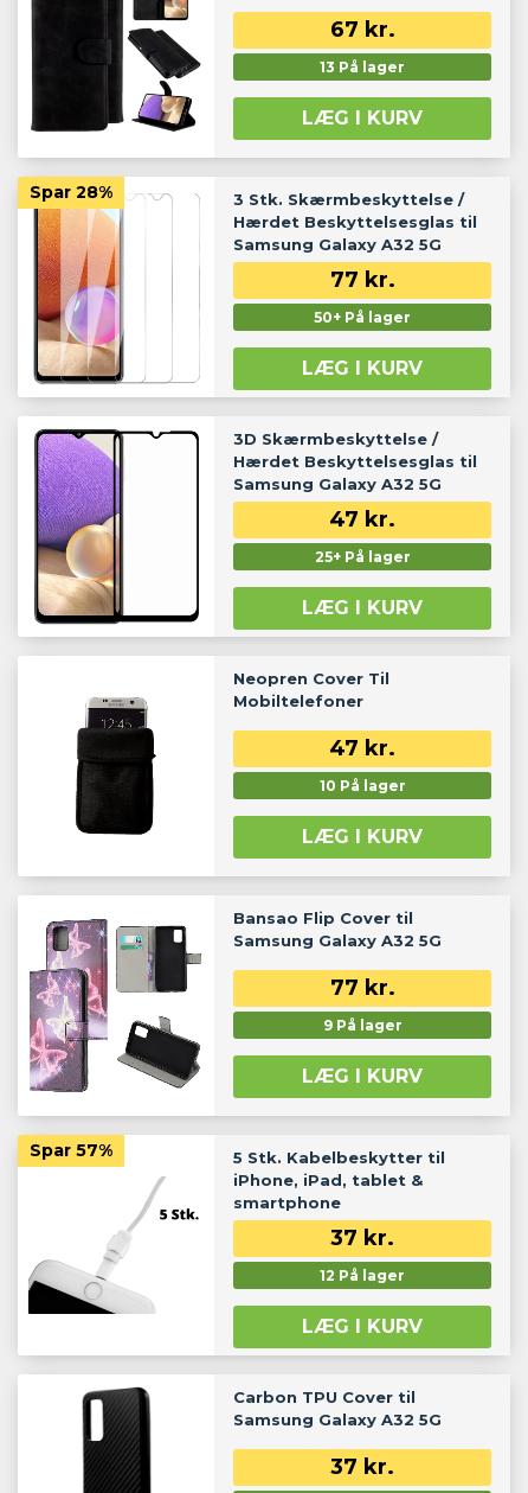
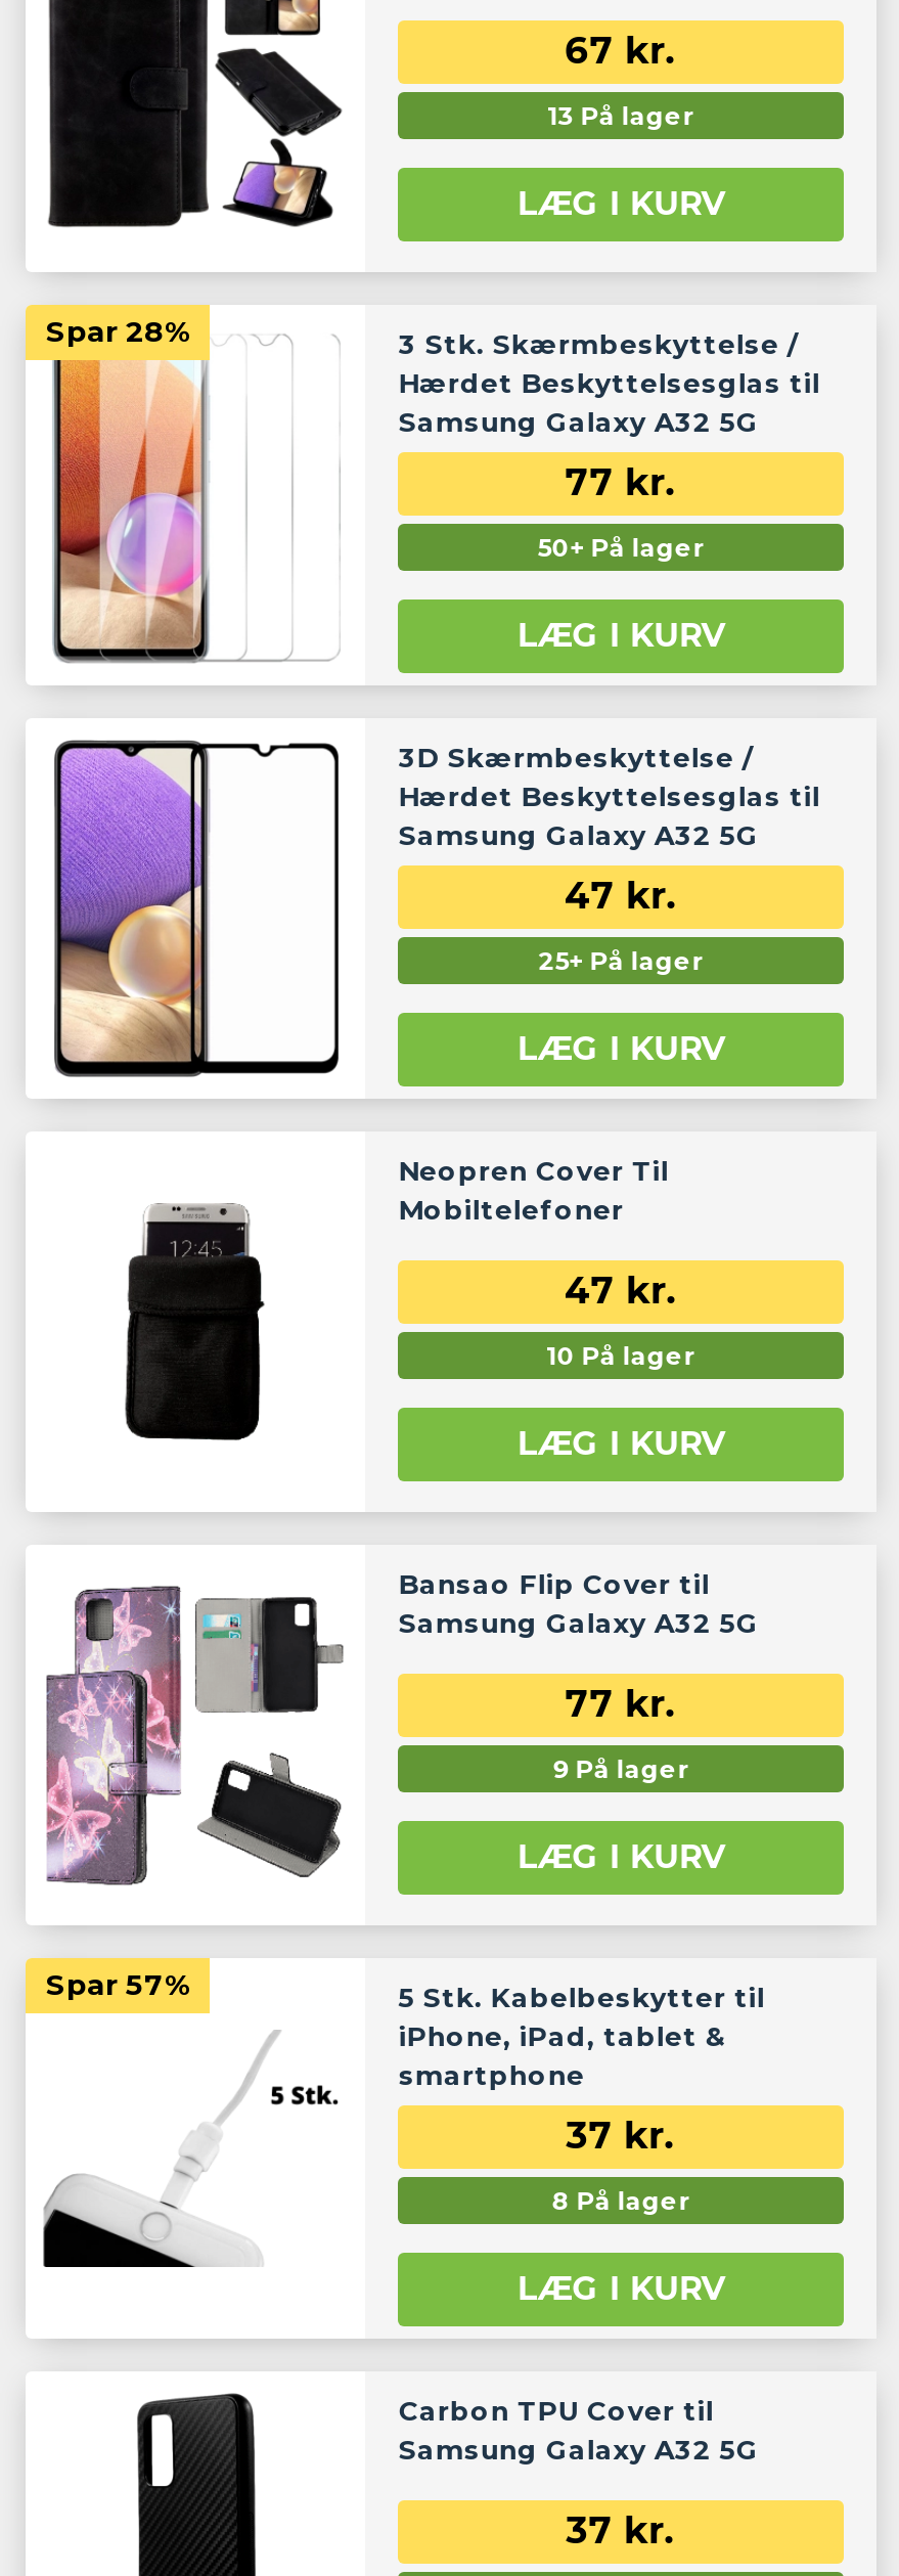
- 12 På lager
+ 8 På lager
